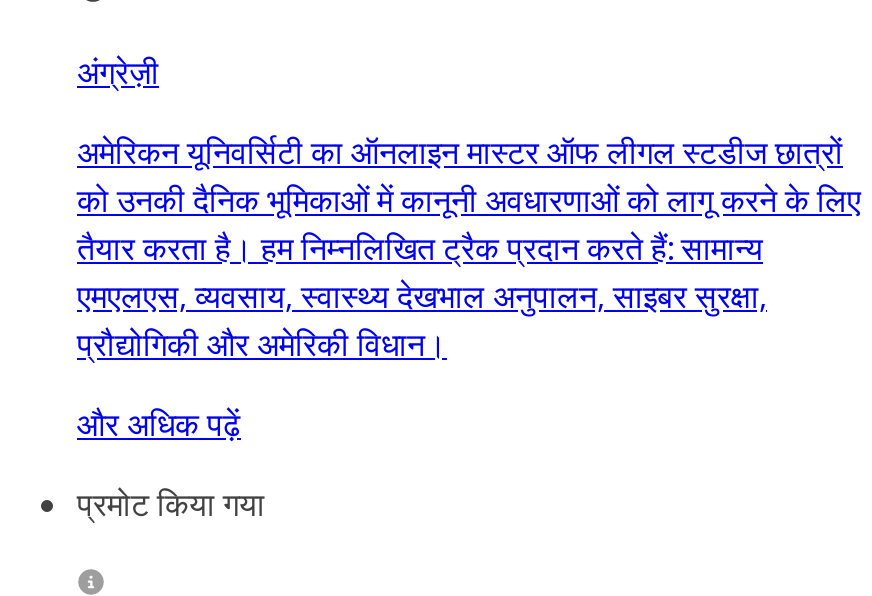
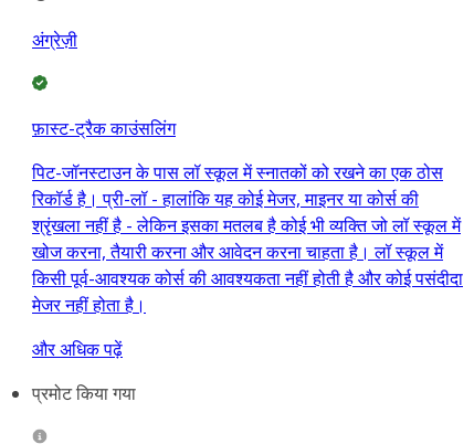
- अमेरिकन यूनिवर्सिटी का ऑनलाइन मास्टर ऑफ लीगल स्टडीज छात्रों
- को उनकी दैनिक भूमिकाओं में कानूनी अवधारणाओं को लागू करने के लिए
- तैयार करता है। हम निम्नलिखित ट्रैक प्रदान करते हैं: सामान्य
- एमएलएस, व्यवसाय, स्वास्थ्य देखभाल अनुपालन, साइबर सुरक्षा,
- प्रौद्योगिकी और अमेरिकी विधान।
+ फ़ास्ट-ट्रैक काउंसलिंग
+ पिट-जॉनस्टाउन के पास लॉ स्कूल में स्नातकों को रखने का एक ठोस
+ रिकॉर्ड है। प्री-लॉ - हालांकि यह कोई मेजर, माइनर या कोर्स की
+ श्रृंखला नहीं है - लेकिन इसका मतलब है कोई भी व्यक्ति जो लॉ स्कूल में
+ खोज करना, तैयारी करना और आवेदन करना चाहता है। लॉ स्कूल में
+ किसी पूर्व-आवश्यक कोर्स की आवश्यकता नहीं होती है और कोई पसंदीदा
+ मेजर नहीं होता है।
